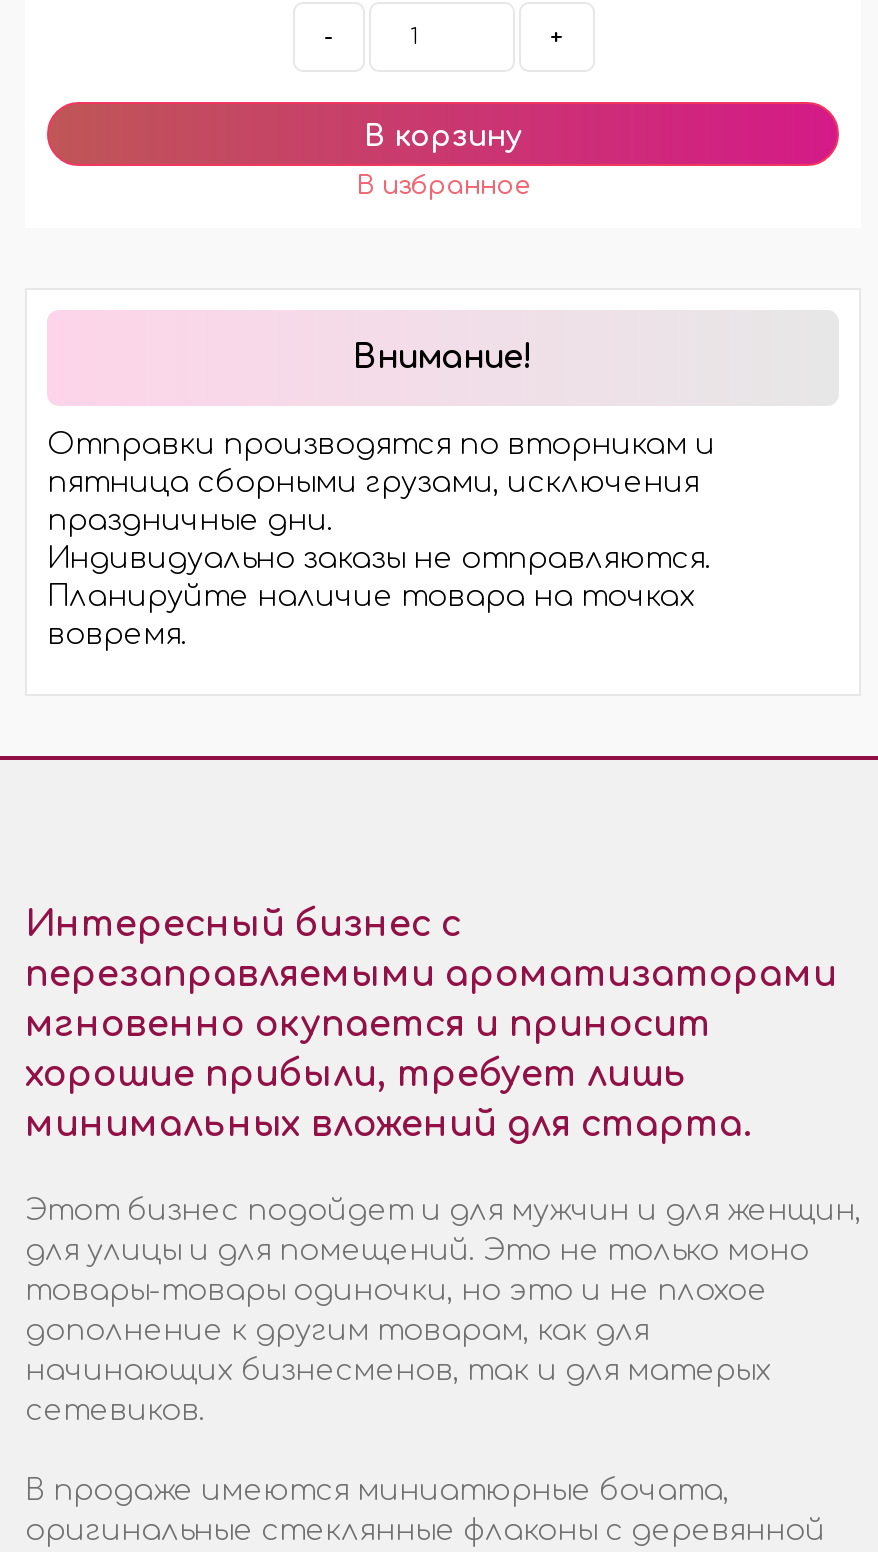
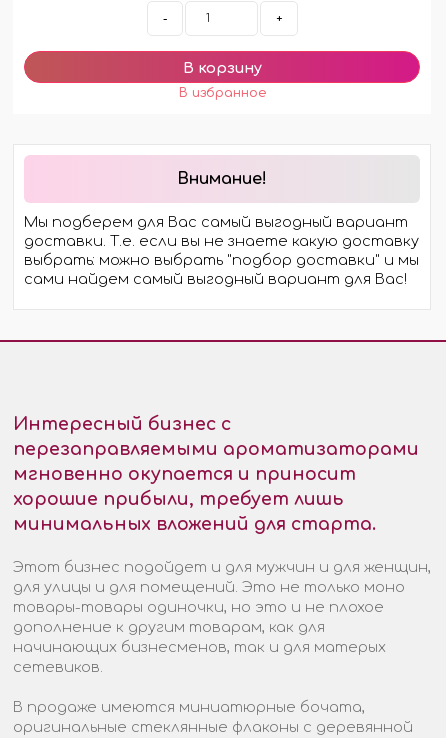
- Отправки производятся по вторникам и
- пятница сборными грузами, исключения
- праздничные дни.
- Индивидуально заказы не отправляются.
- Планируйте наличие товара на точках
- вовремя.
+ Мы подберем для Вас самый выгодный вариант
+ доставки. Т.е. если вы не знаете какую доставку
+ выбрать: можно выбрать "подбор доставки" и мы
+ сами найдем самый выгодный вариант для Вас!
